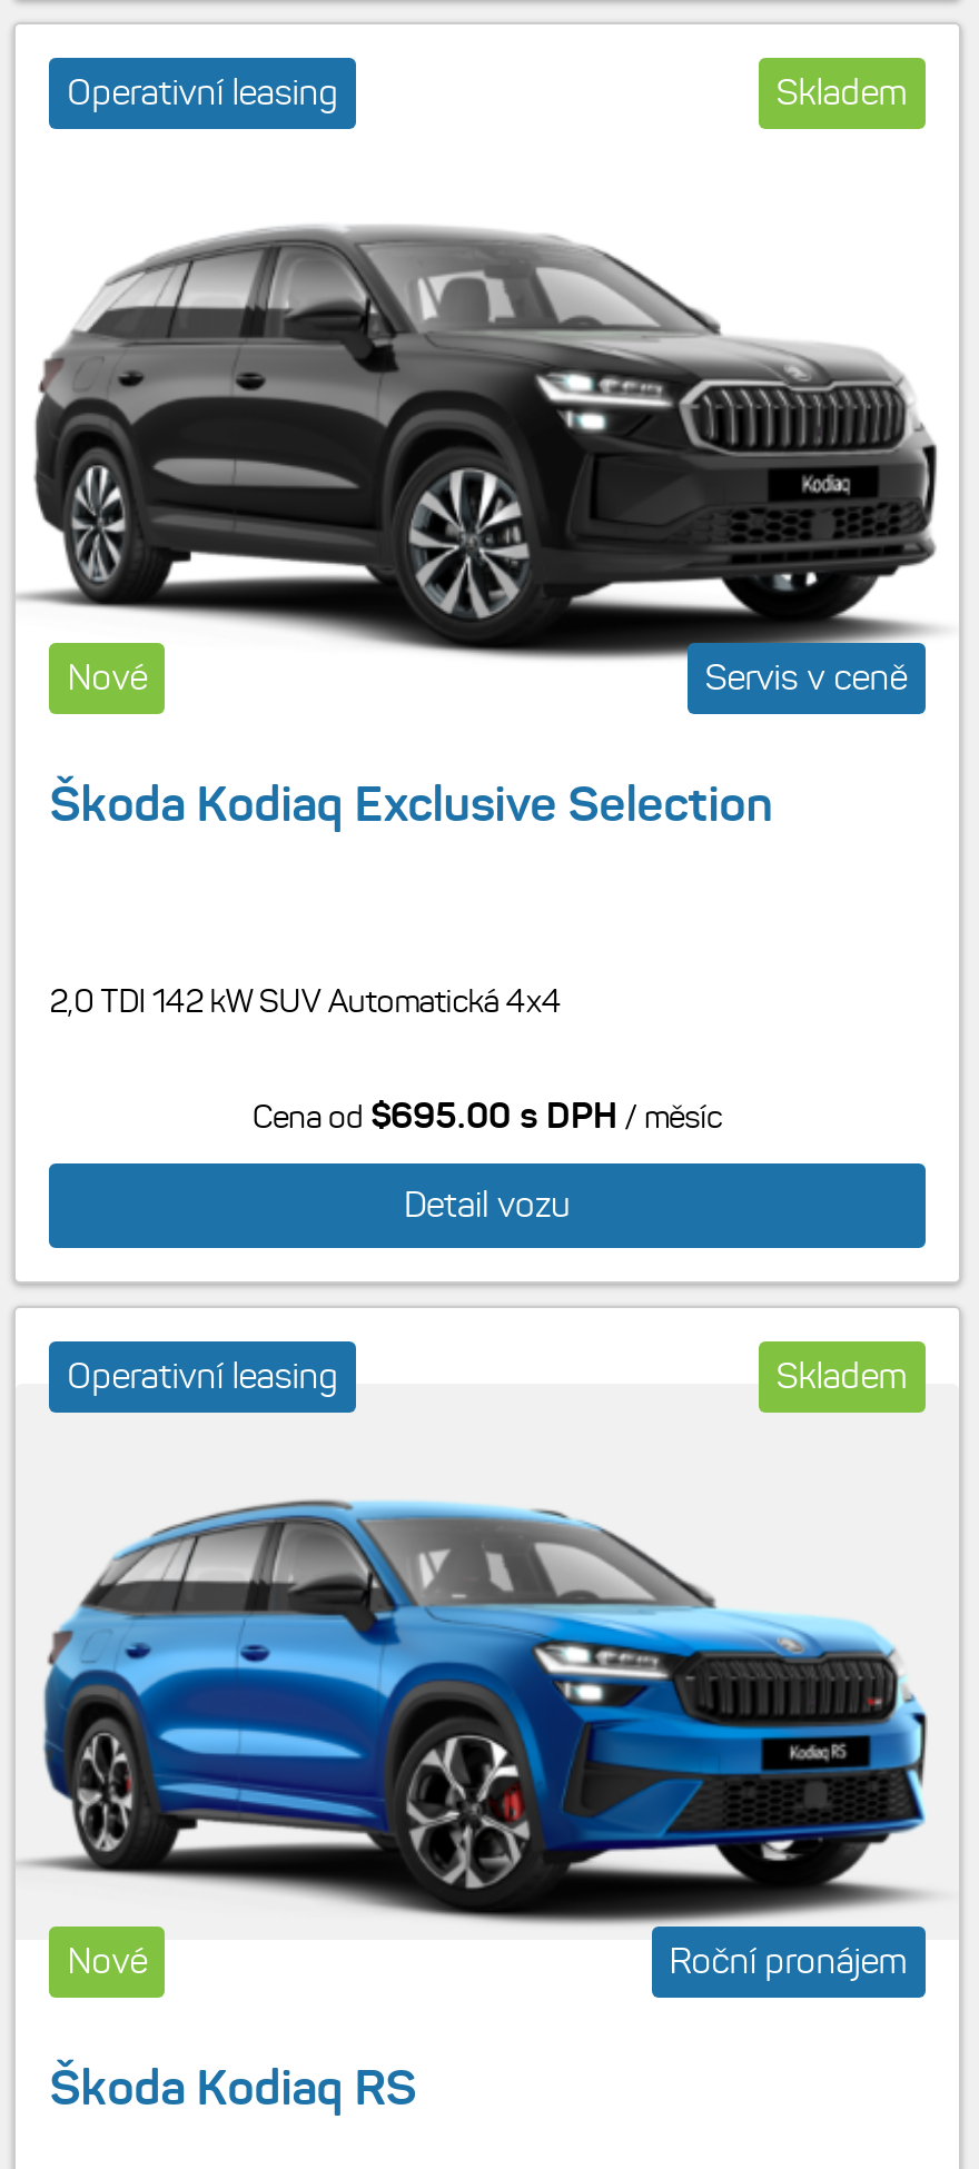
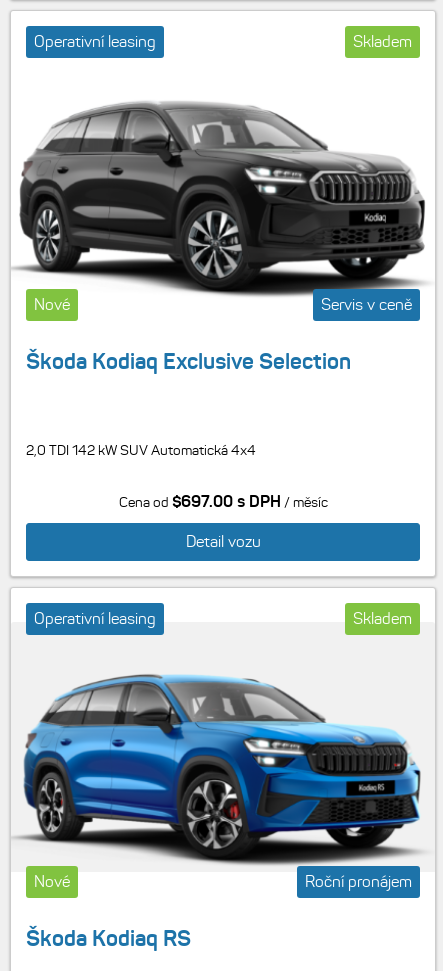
- Cena od $695.00 s DPH / měsíc
+ Cena od $697.00 s DPH / měsíc
